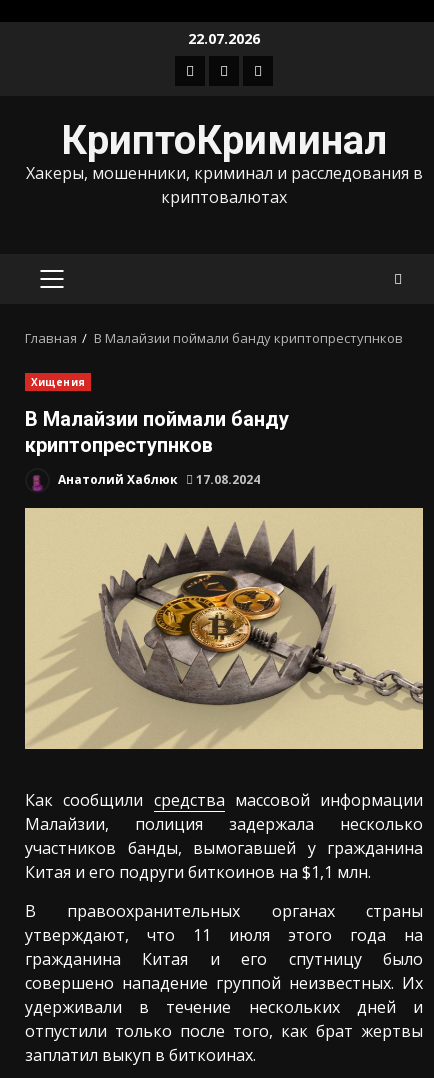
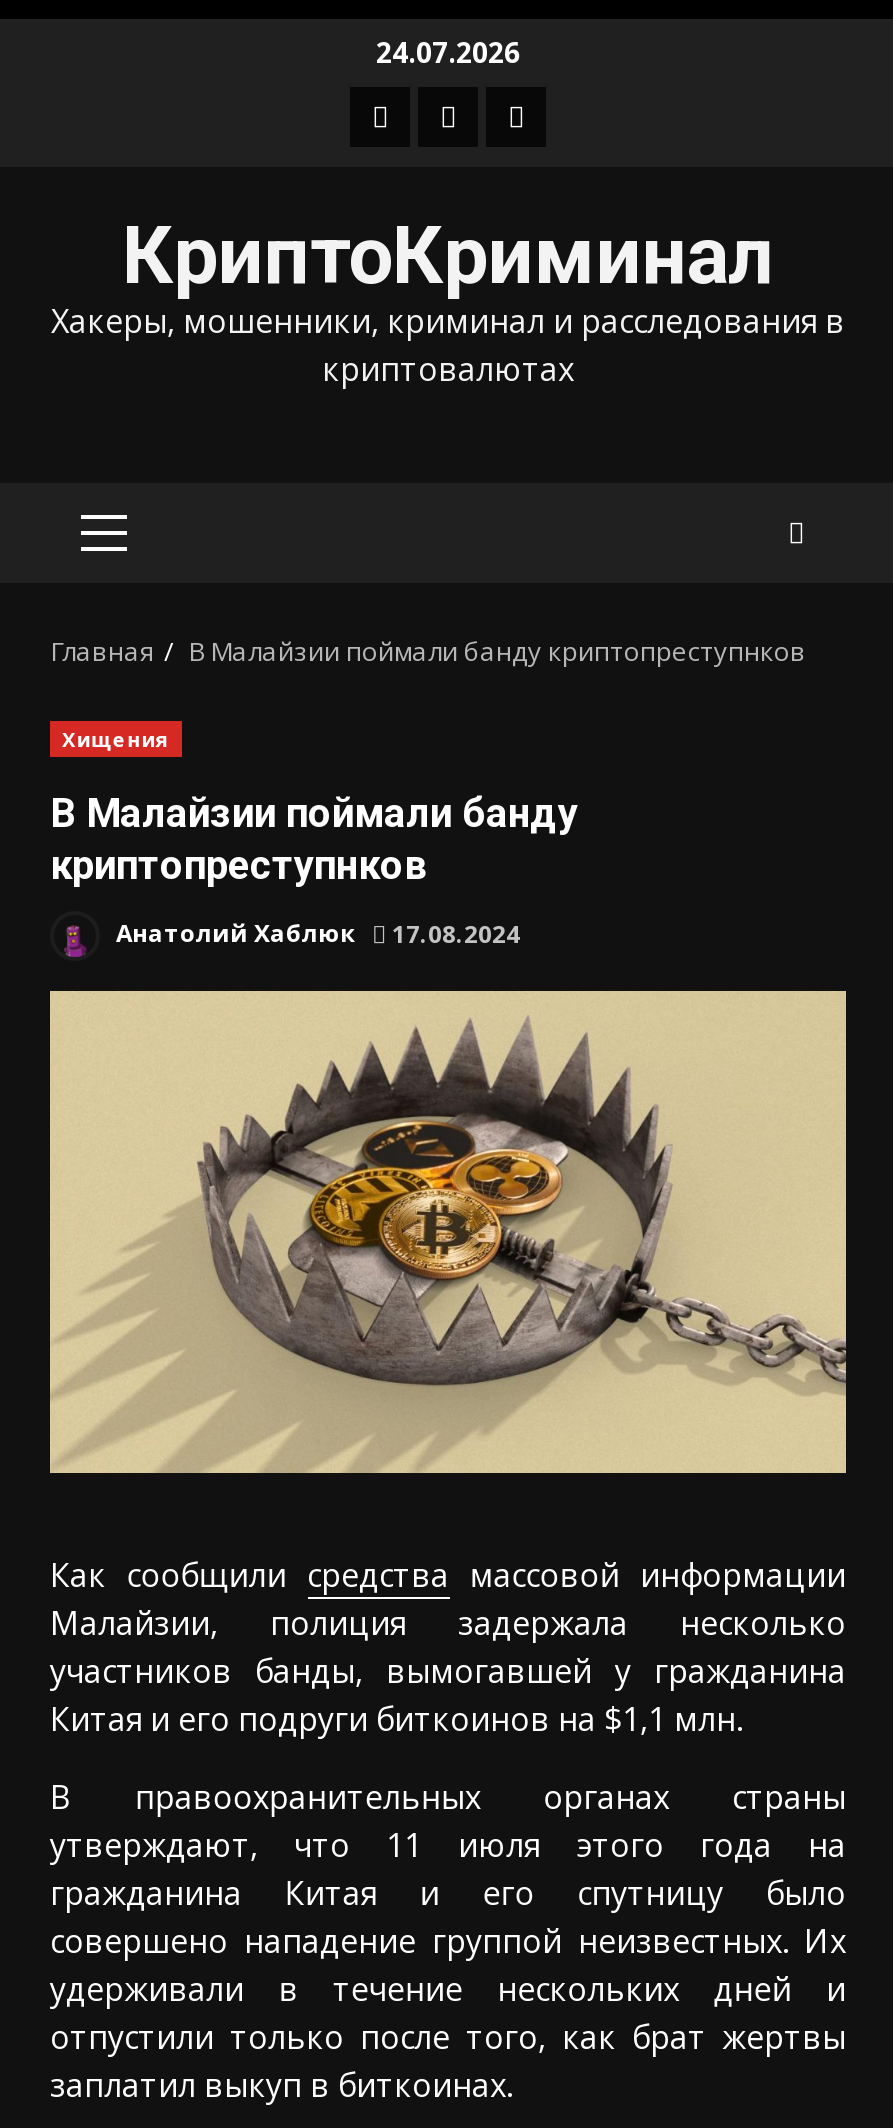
- 22.07.2026
+ 24.07.2026
